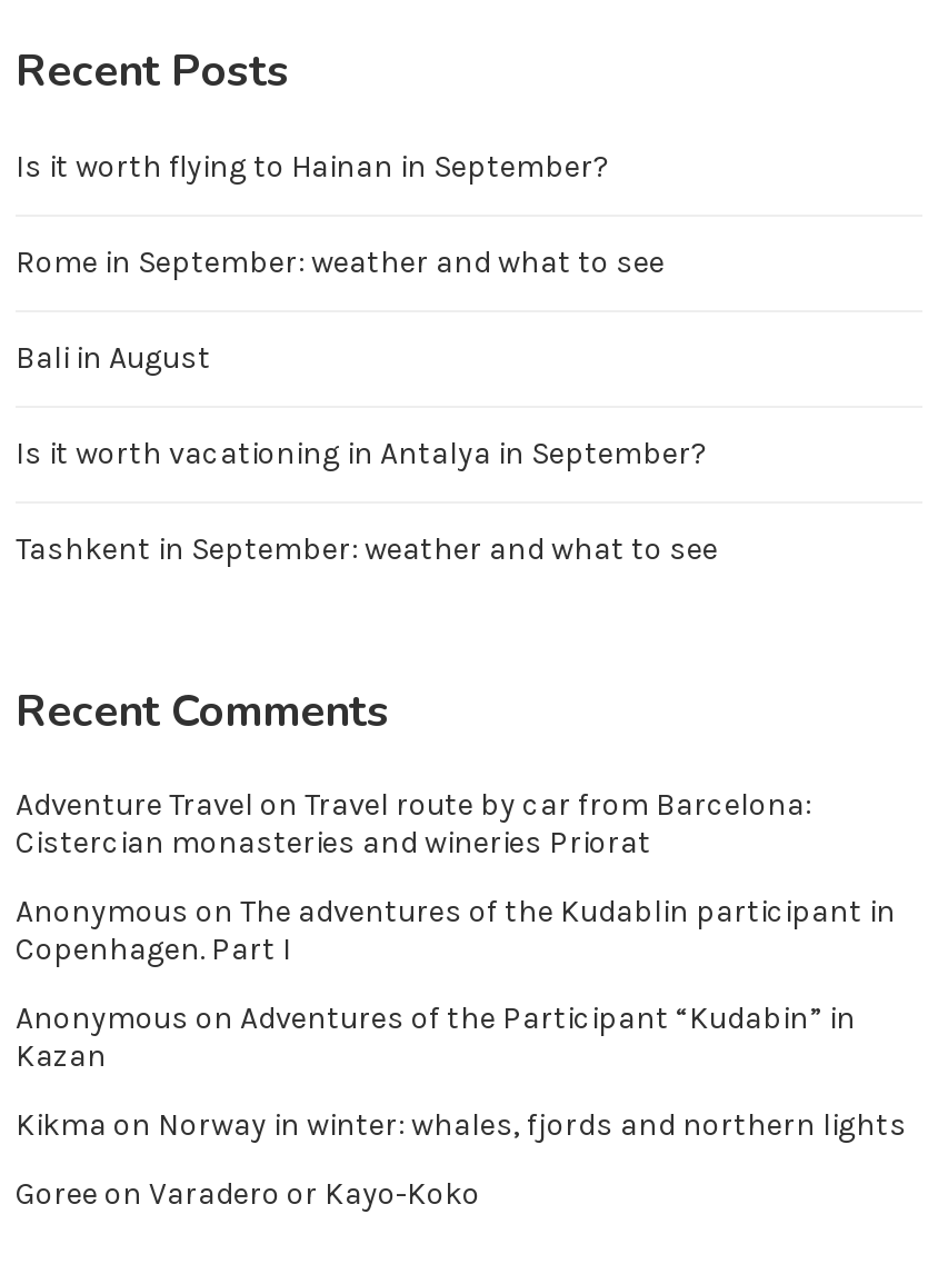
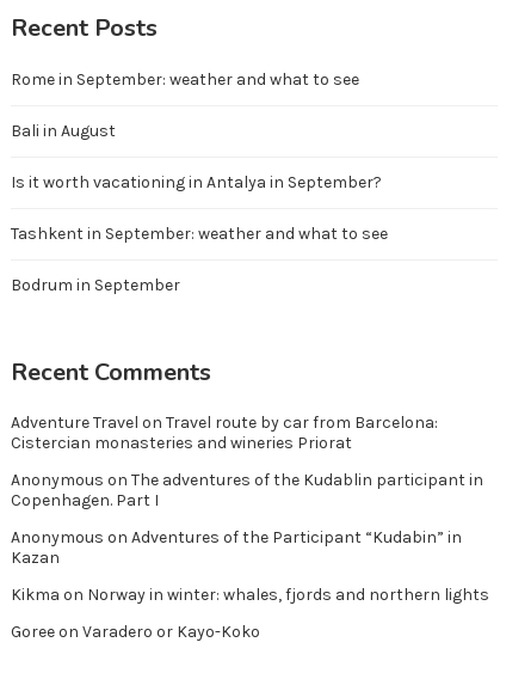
- Is it worth flying to Hainan in September?

moved up: Rome in September: weather and what to see | Bali in August | Is it worth vacationing in Antalya in September? | Tashkent in September: weather and what to see

+ Bodrum in September
